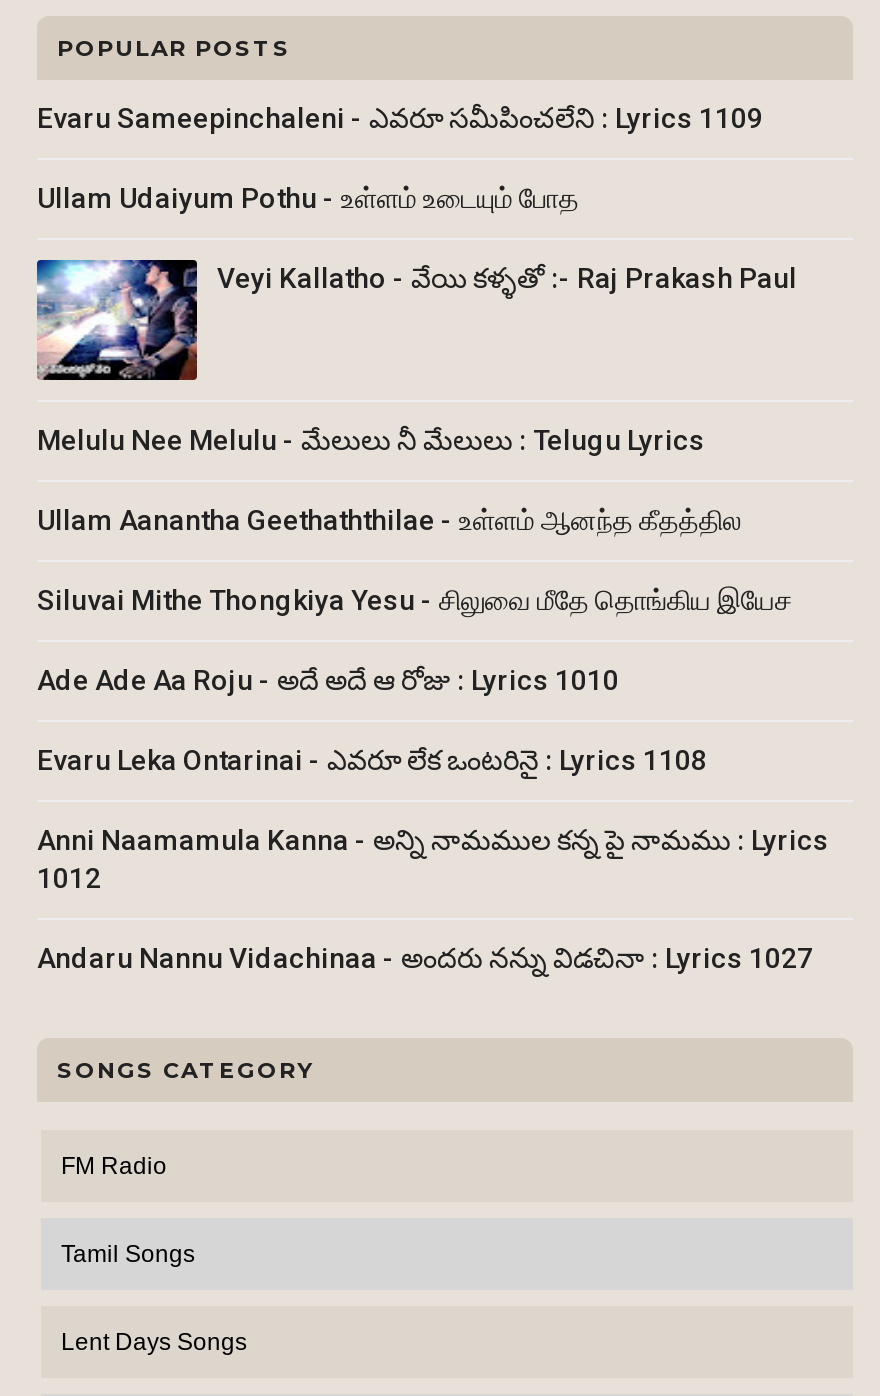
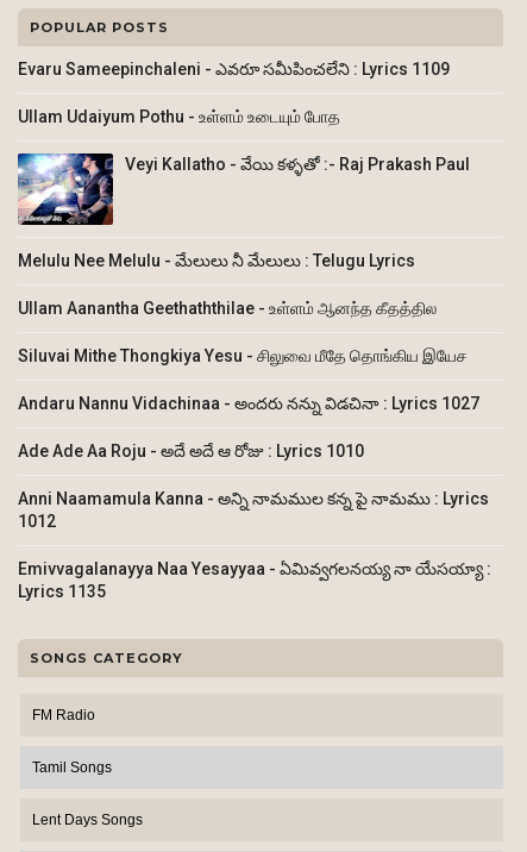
moved down: Ade Ade Aa Roju - అదే అదే ఆ రోజు : Lyrics 1010

- Evaru Leka Ontarinai - ఎవరూ లేక ఒంటరినై : Lyrics 1108

+ Emivvagalanayya Naa Yesayyaa - ఏమివ్వగలనయ్య నా యేసయ్యా :
+ Lyrics 1135

moved up: Andaru Nannu Vidachinaa - అందరు నన్ను విడచినా : Lyrics 1027
